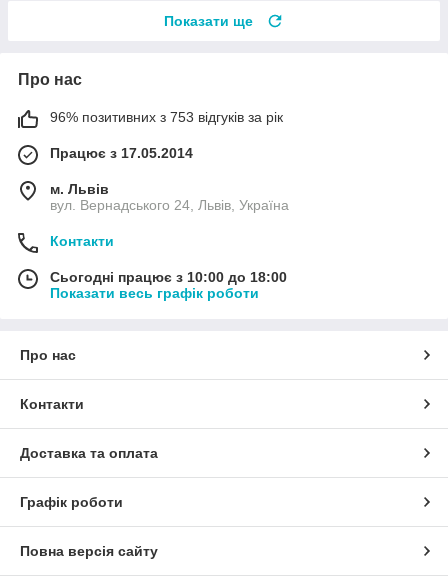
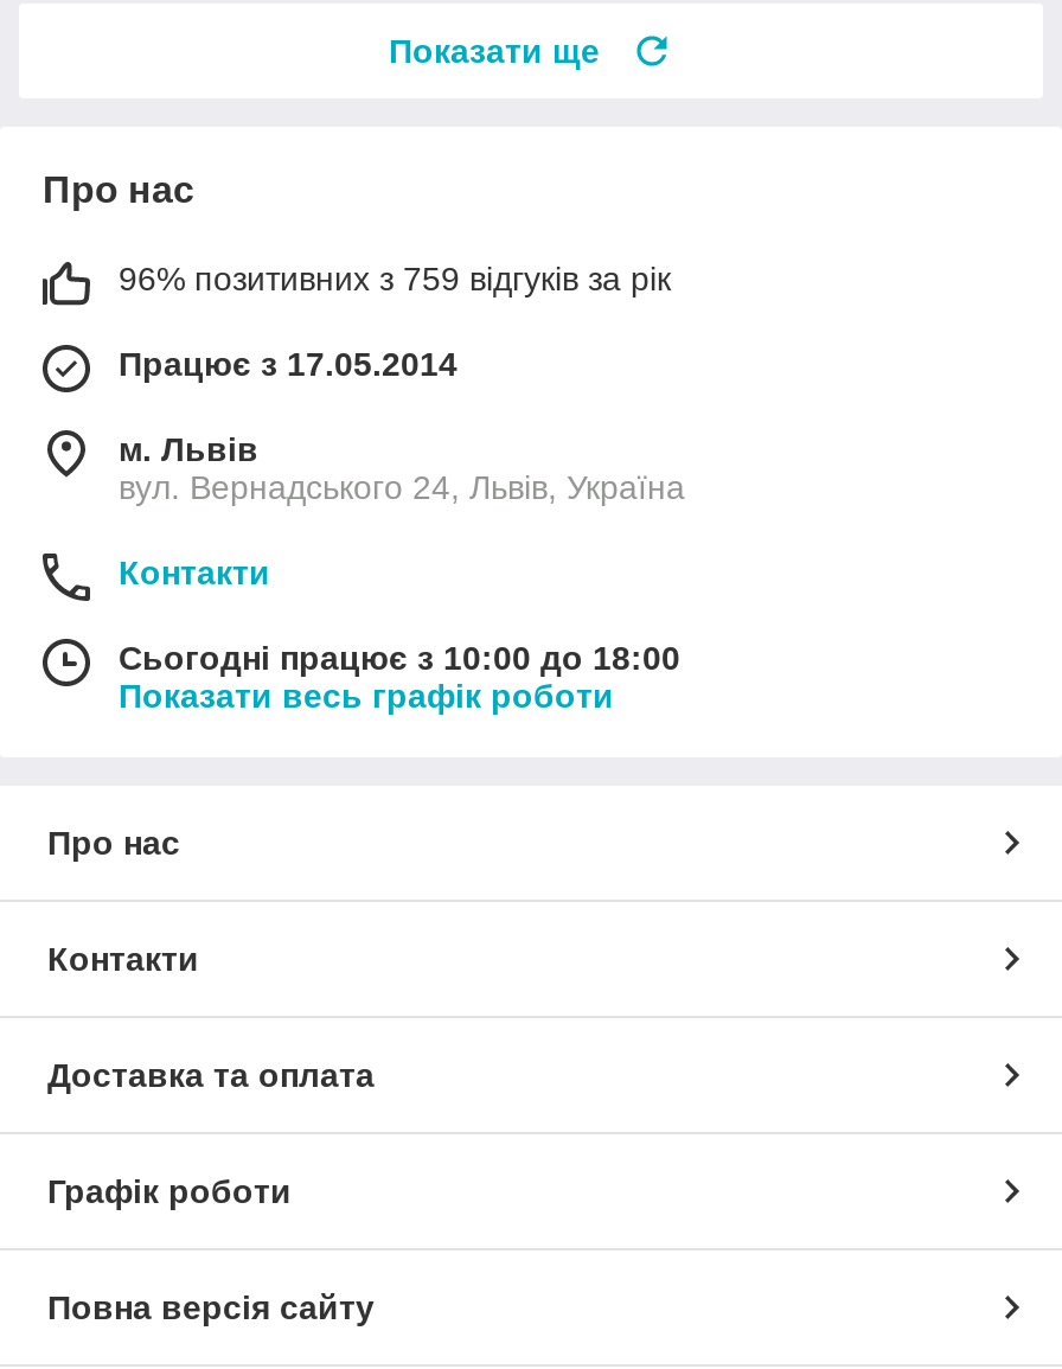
- 96% позитивних з 753 відгуків за рік
+ 96% позитивних з 759 відгуків за рік
